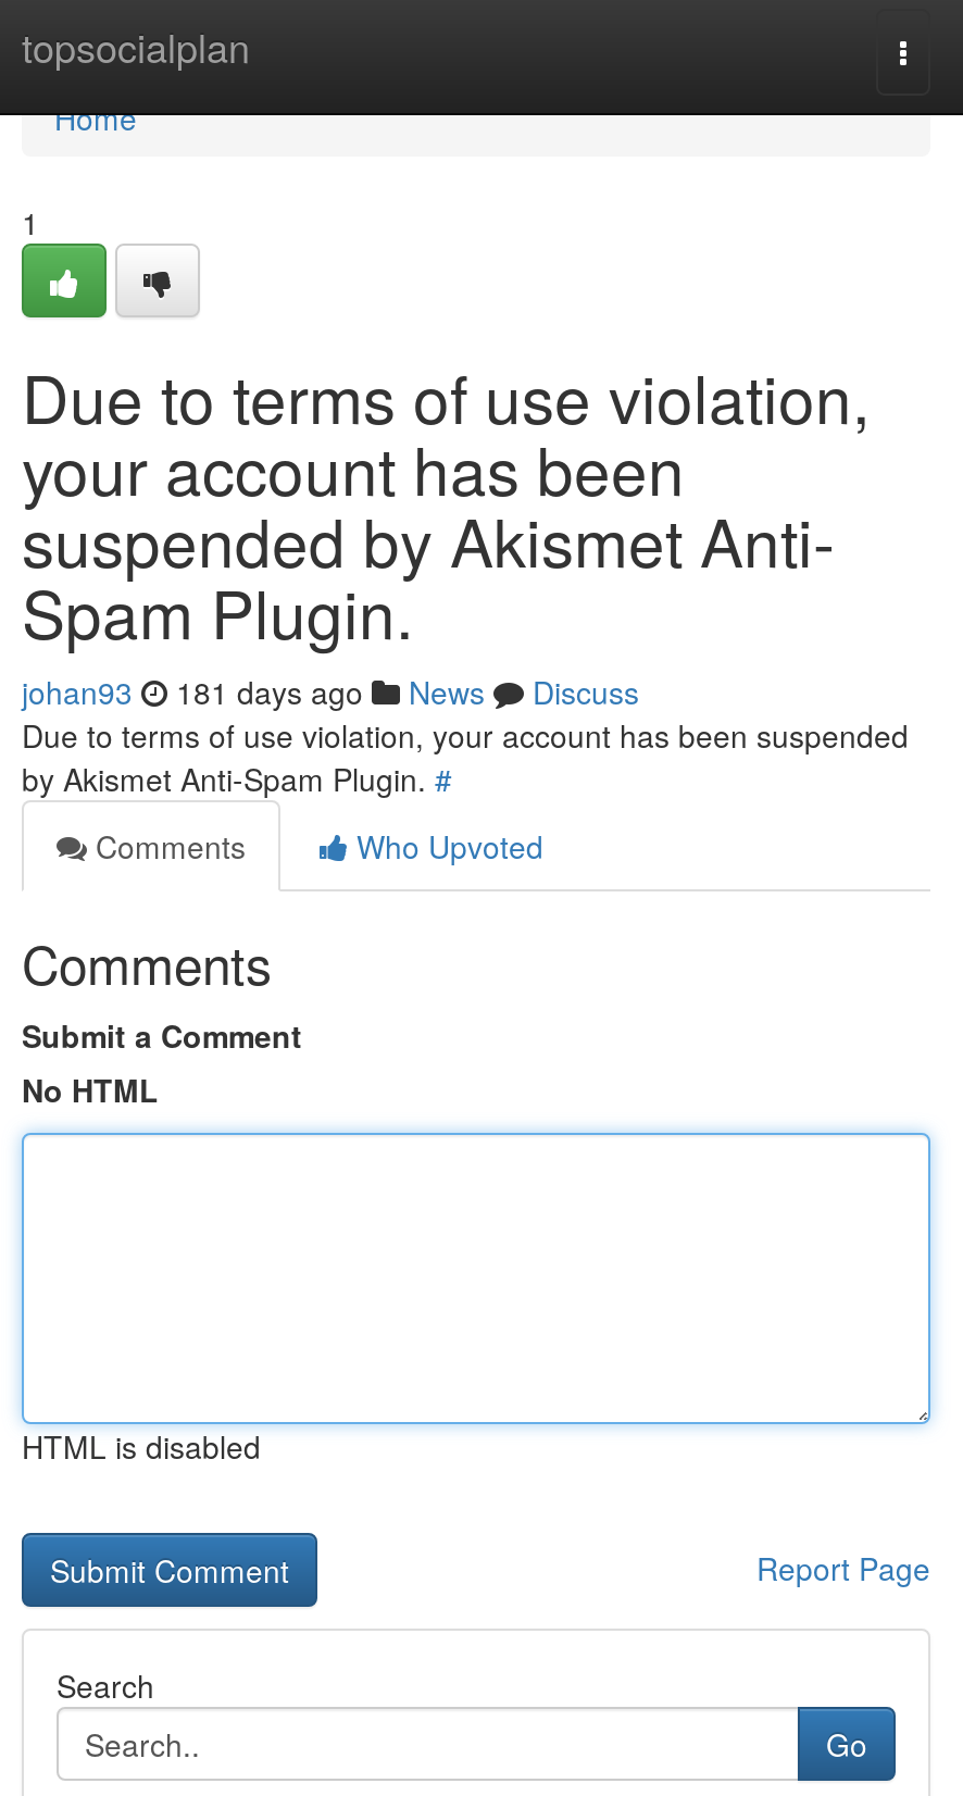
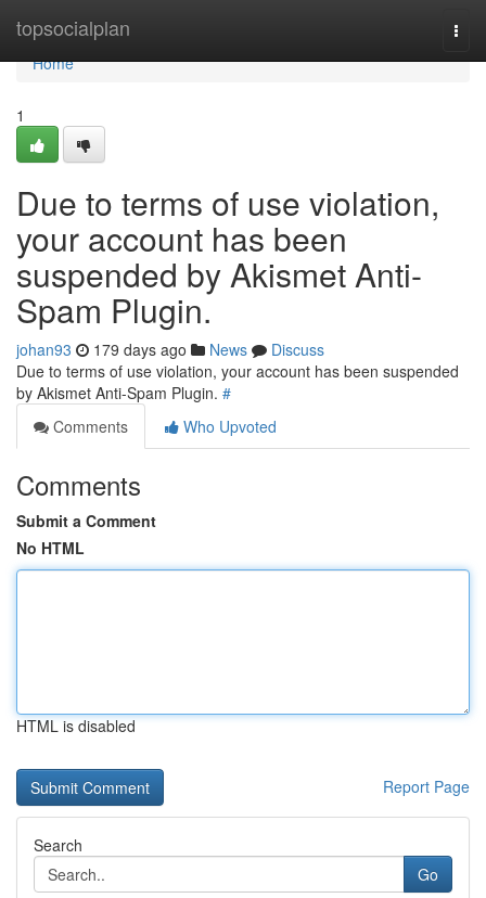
- johan93 181 days ago News Discuss
+ johan93 179 days ago News Discuss
